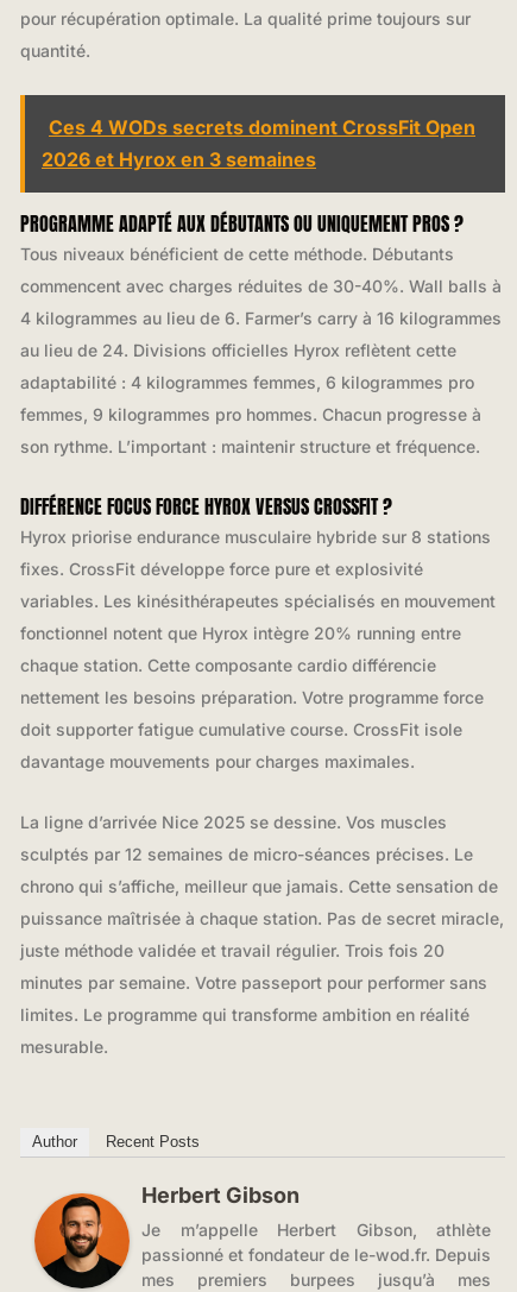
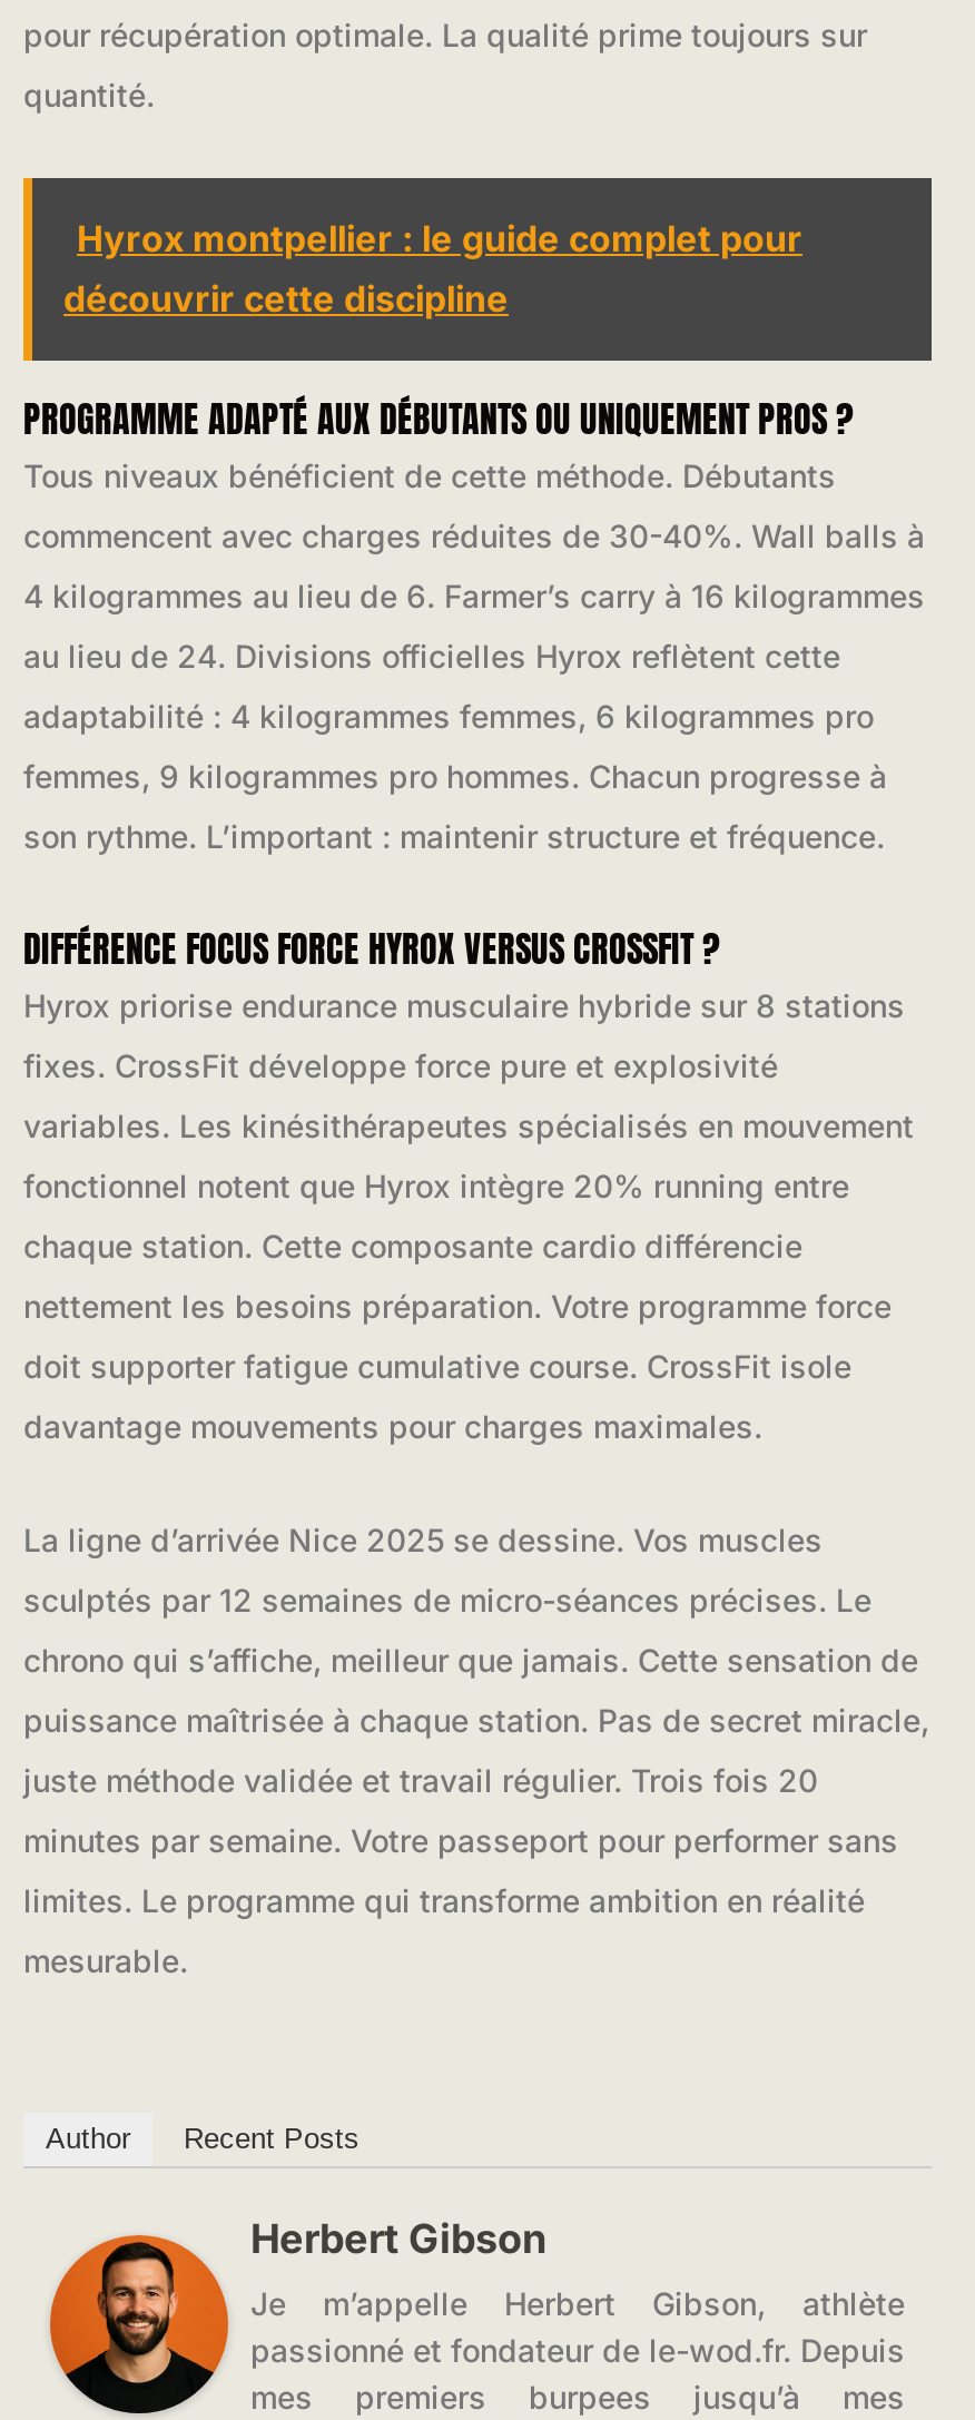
- Ces 4 WODs secrets dominent CrossFit Open
- 2026 et Hyrox en 3 semaines
+ Hyrox montpellier : le guide complet pour
+ découvrir cette discipline
